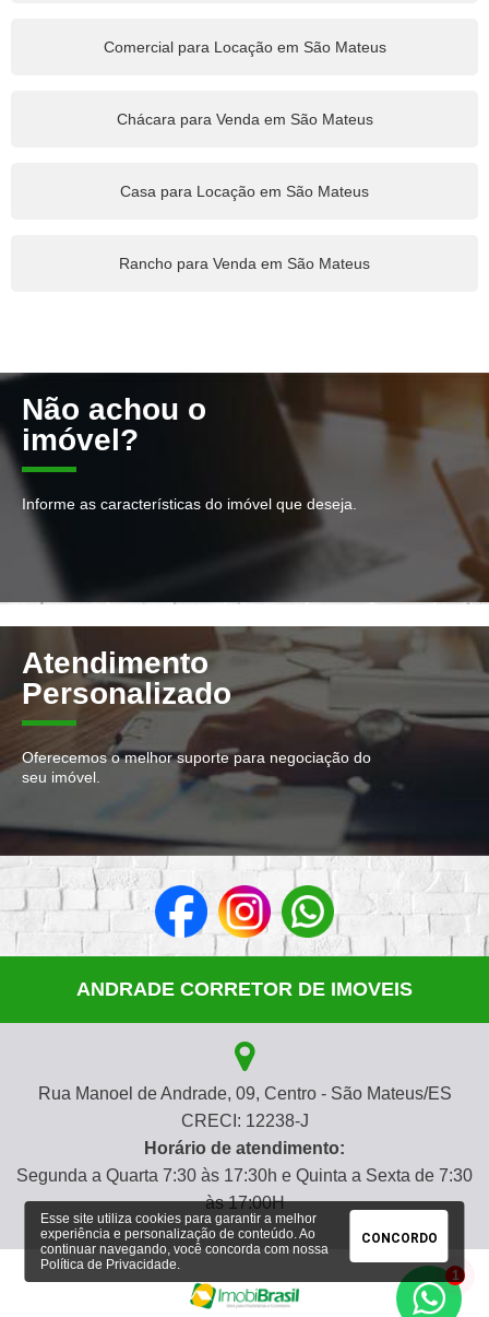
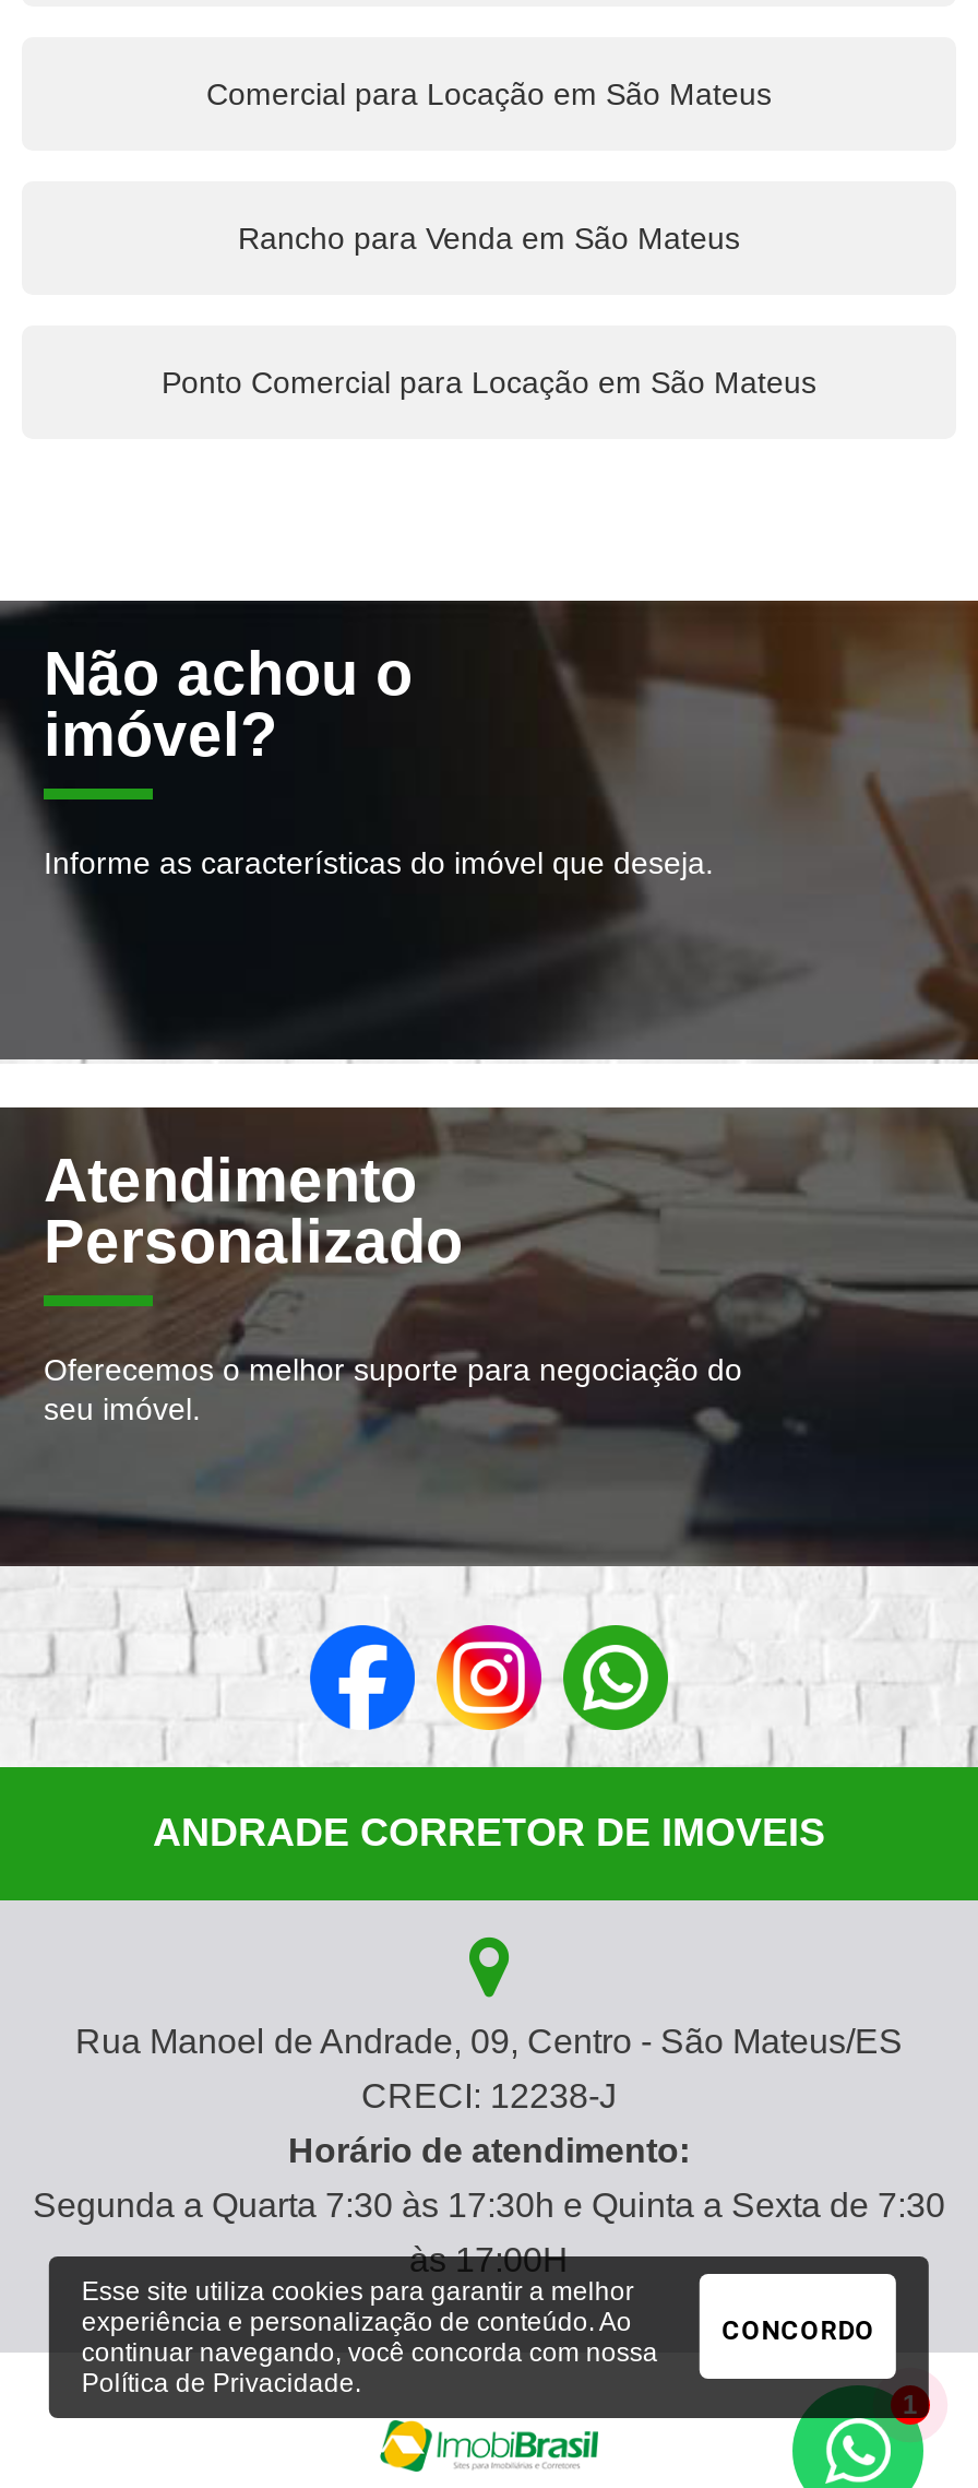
- Chácara para Venda em São Mateus

- Casa para Locação em São Mateus

moved up: Rancho para Venda em São Mateus

+ Ponto Comercial para Locação em São Mateus
